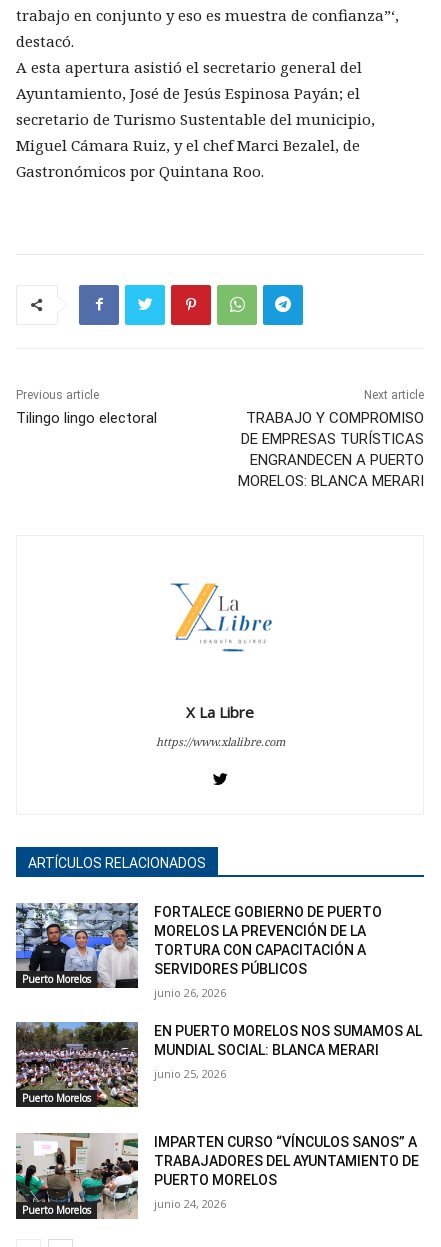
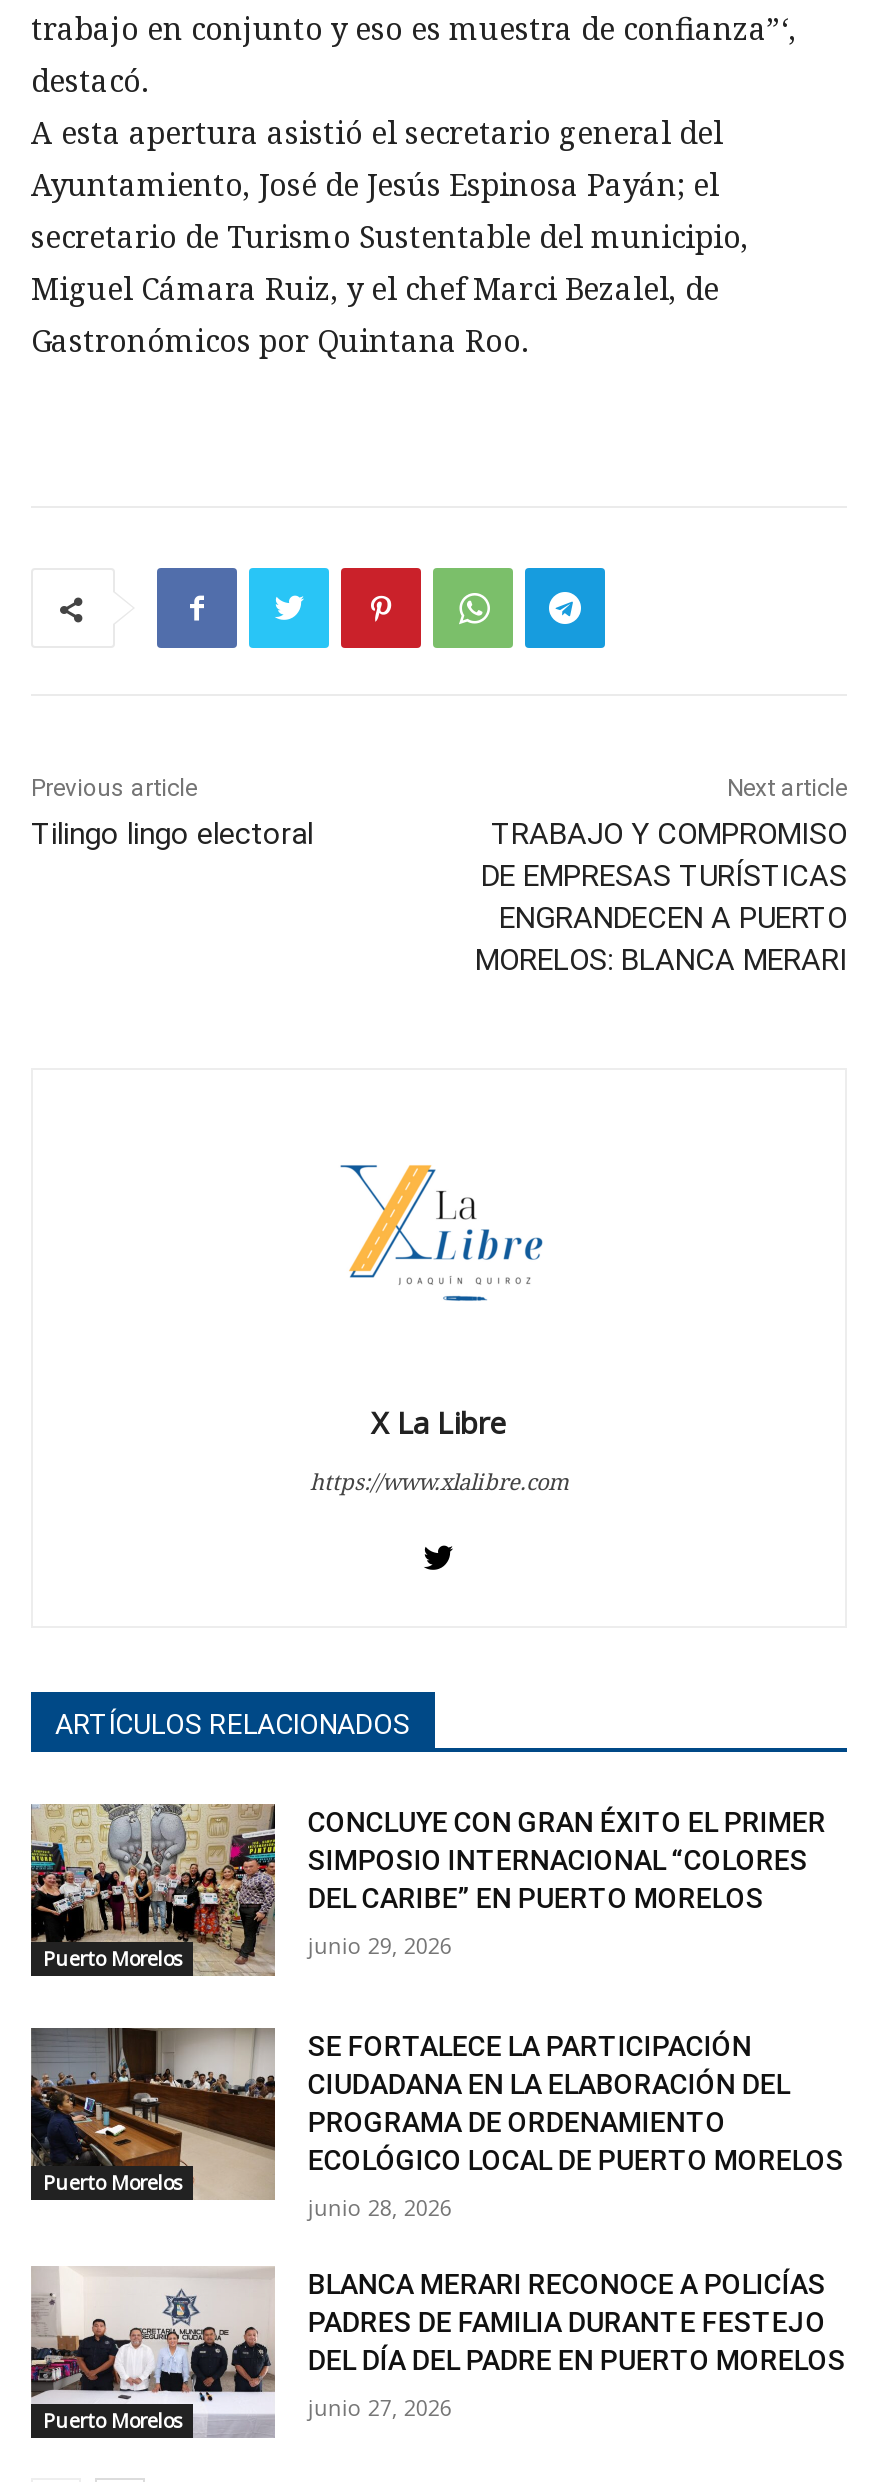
- [image]
- FORTALECE GOBIERNO DE PUERTO
- MORELOS LA PREVENCIÓN DE LA
- TORTURA CON CAPACITACIÓN A
- SERVIDORES PÚBLICOS
+ [image]
+ CONCLUYE CON GRAN ÉXITO EL PRIMER
+ SIMPOSIO INTERNACIONAL “COLORES
+ DEL CARIBE” EN PUERTO MORELOS

- junio 26, 2026
+ junio 29, 2026

- [image]
- EN PUERTO MORELOS NOS SUMAMOS AL
- MUNDIAL SOCIAL: BLANCA MERARI
+ [image]
+ SE FORTALECE LA PARTICIPACIÓN
+ CIUDADANA EN LA ELABORACIÓN DEL
+ PROGRAMA DE ORDENAMIENTO
+ ECOLÓGICO LOCAL DE PUERTO MORELOS

- junio 25, 2026
+ junio 28, 2026

- [image]
- IMPARTEN CURSO “VÍNCULOS SANOS” A
- TRABAJADORES DEL AYUNTAMIENTO DE
- PUERTO MORELOS
+ [image]
+ BLANCA MERARI RECONOCE A POLICÍAS
+ PADRES DE FAMILIA DURANTE FESTEJO
+ DEL DÍA DEL PADRE EN PUERTO MORELOS

- junio 24, 2026
+ junio 27, 2026
